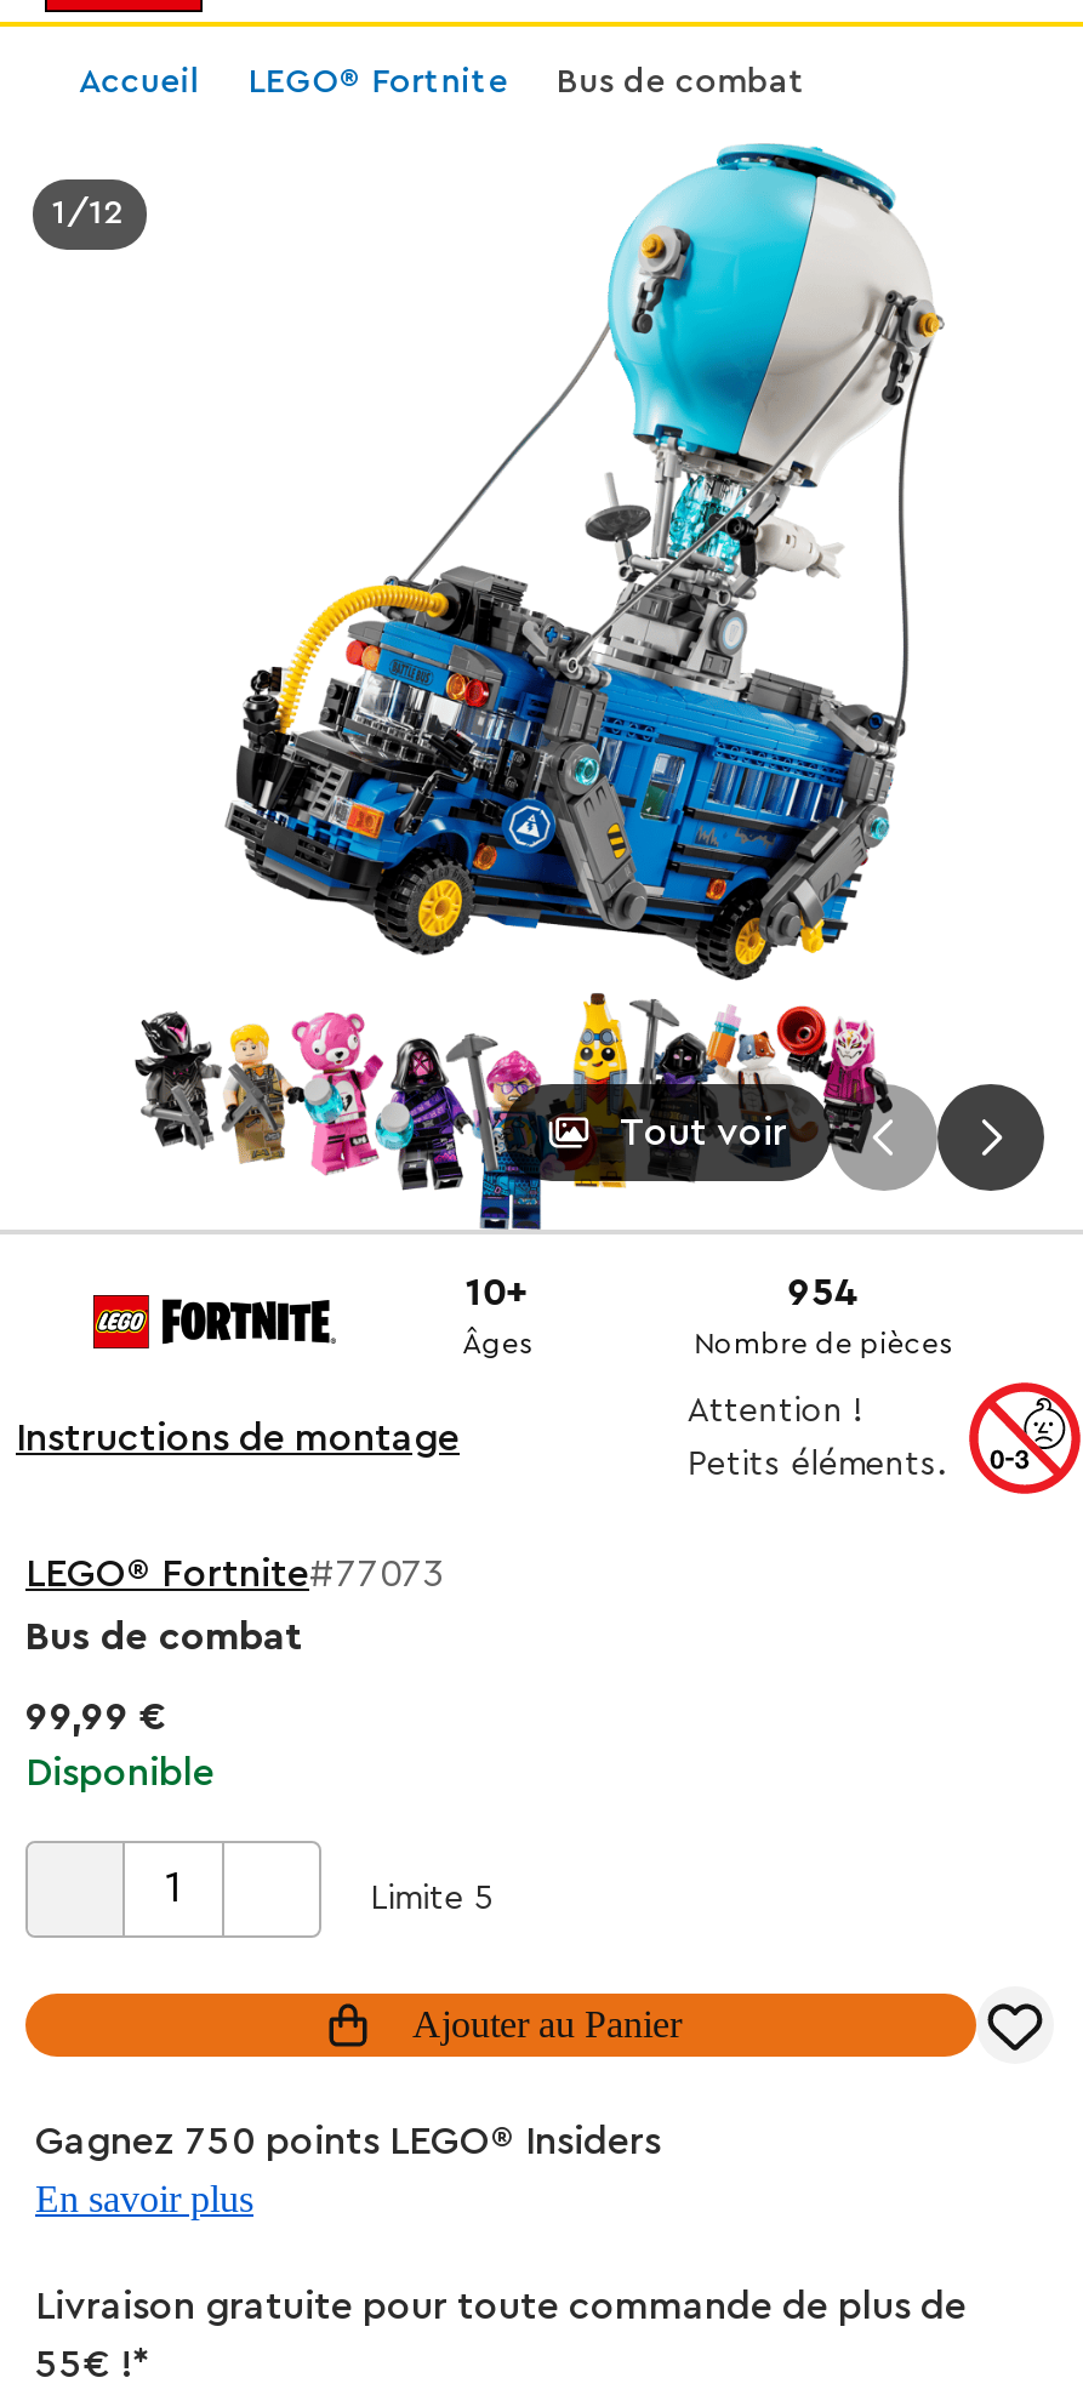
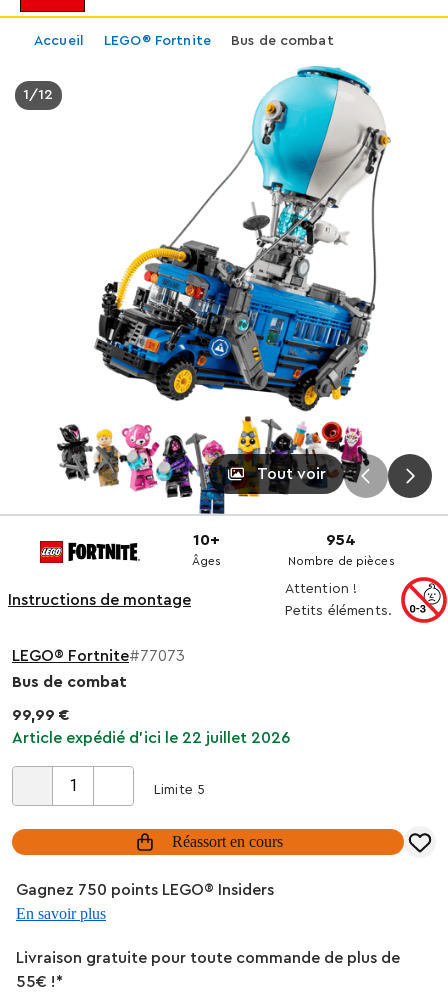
- Disponible
+ Article expédié d'ici le 22 juillet 2026

- Ajouter au Panier
+ Réassort en cours
